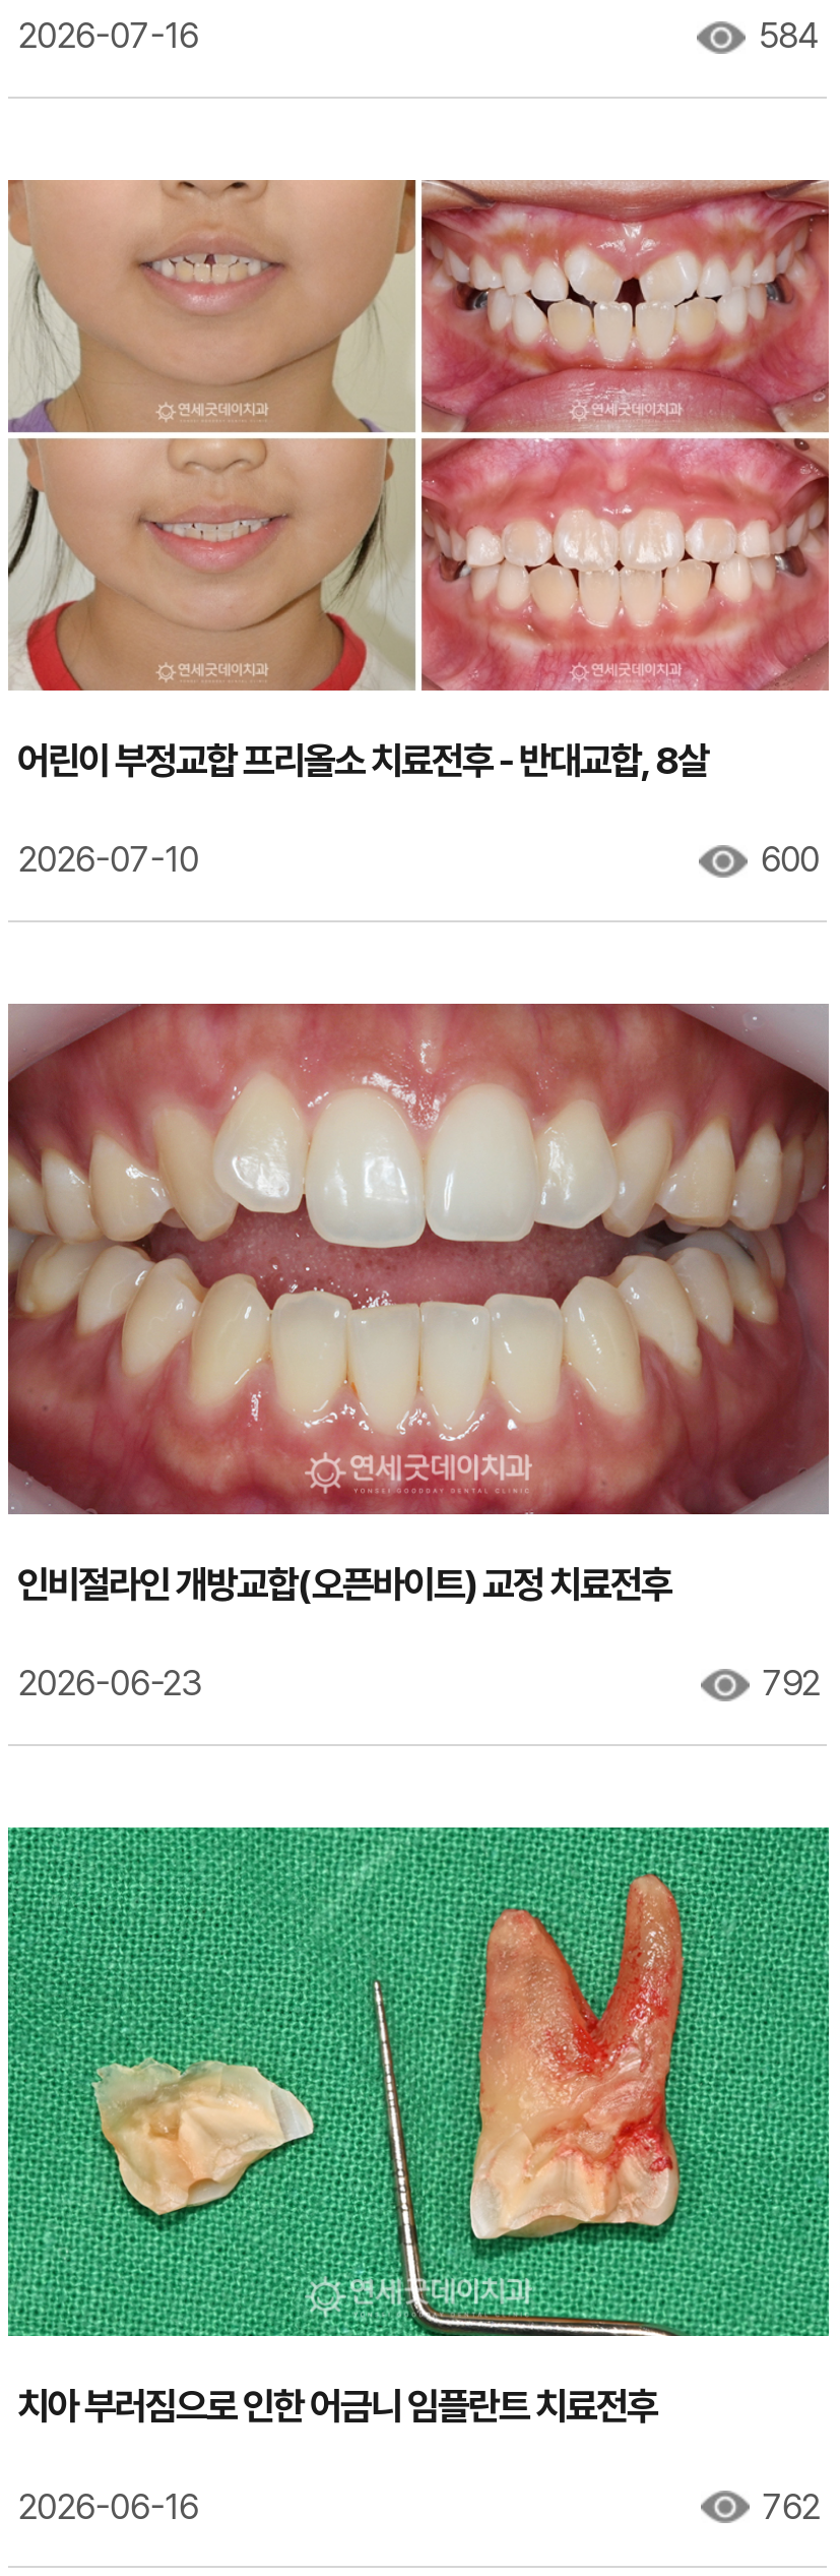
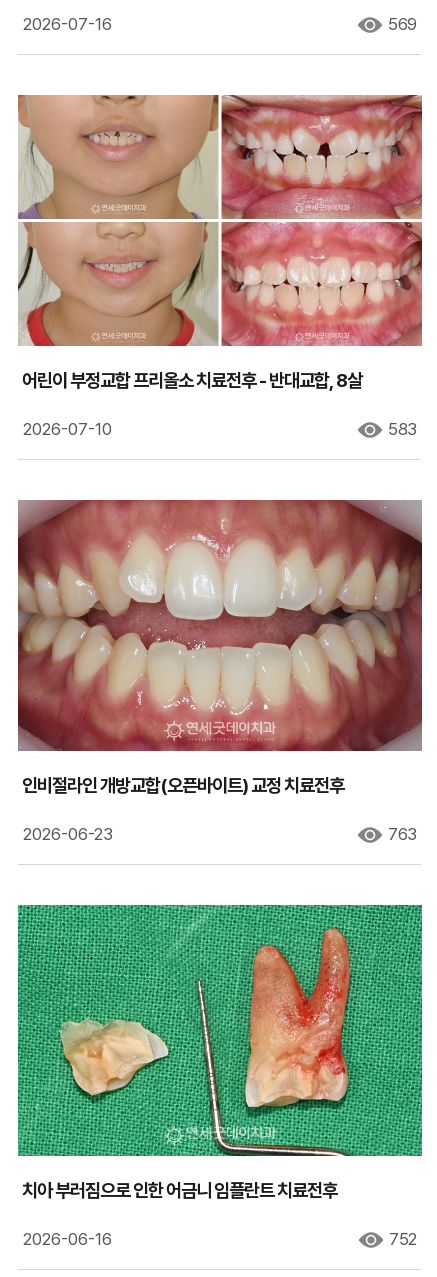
- 584
+ 569

- 600
+ 583

- 792
+ 763

- 762
+ 752
